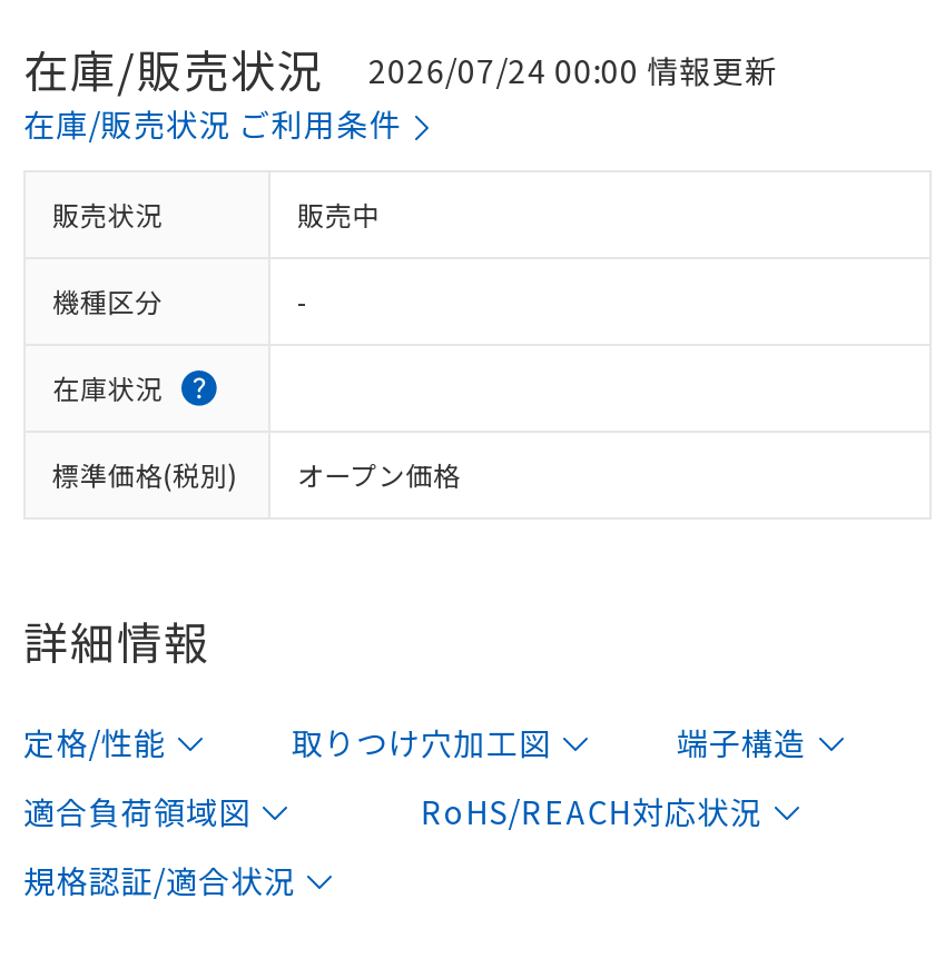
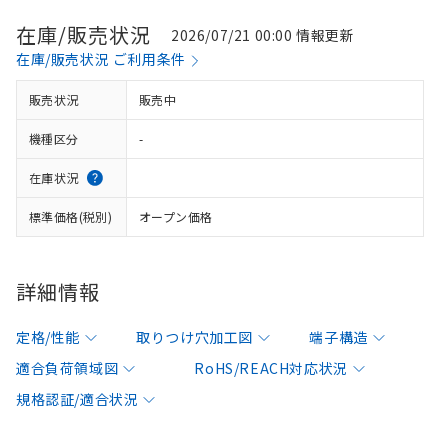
- 在庫/販売状況 2026/07/24 00:00 情報更新
+ 在庫/販売状況 2026/07/21 00:00 情報更新
